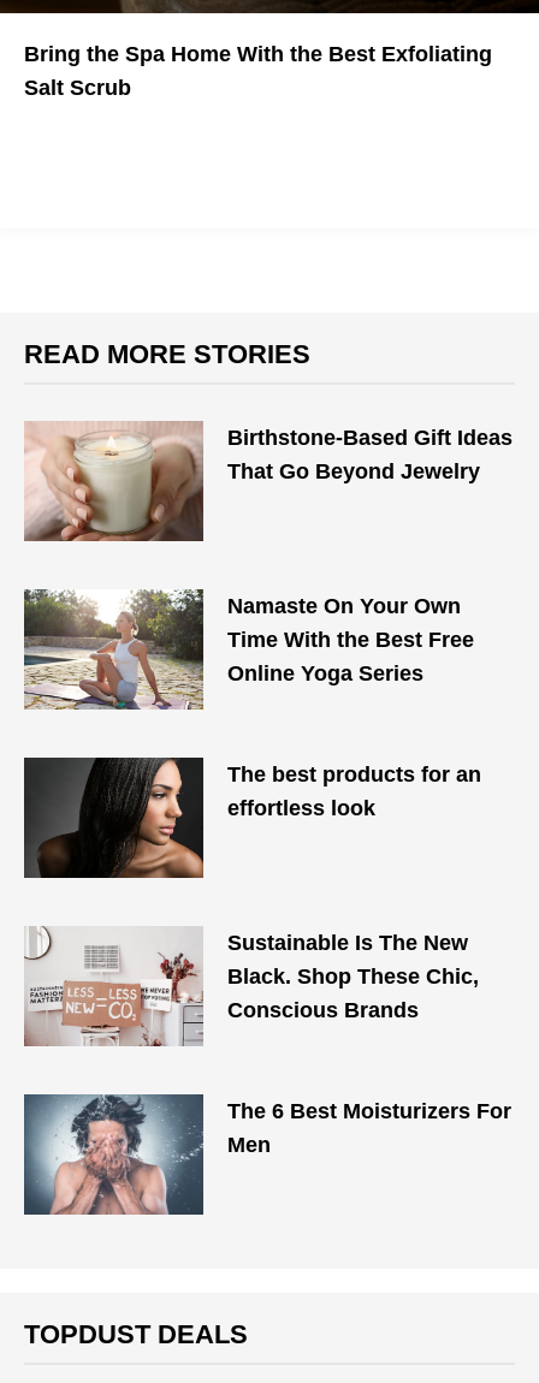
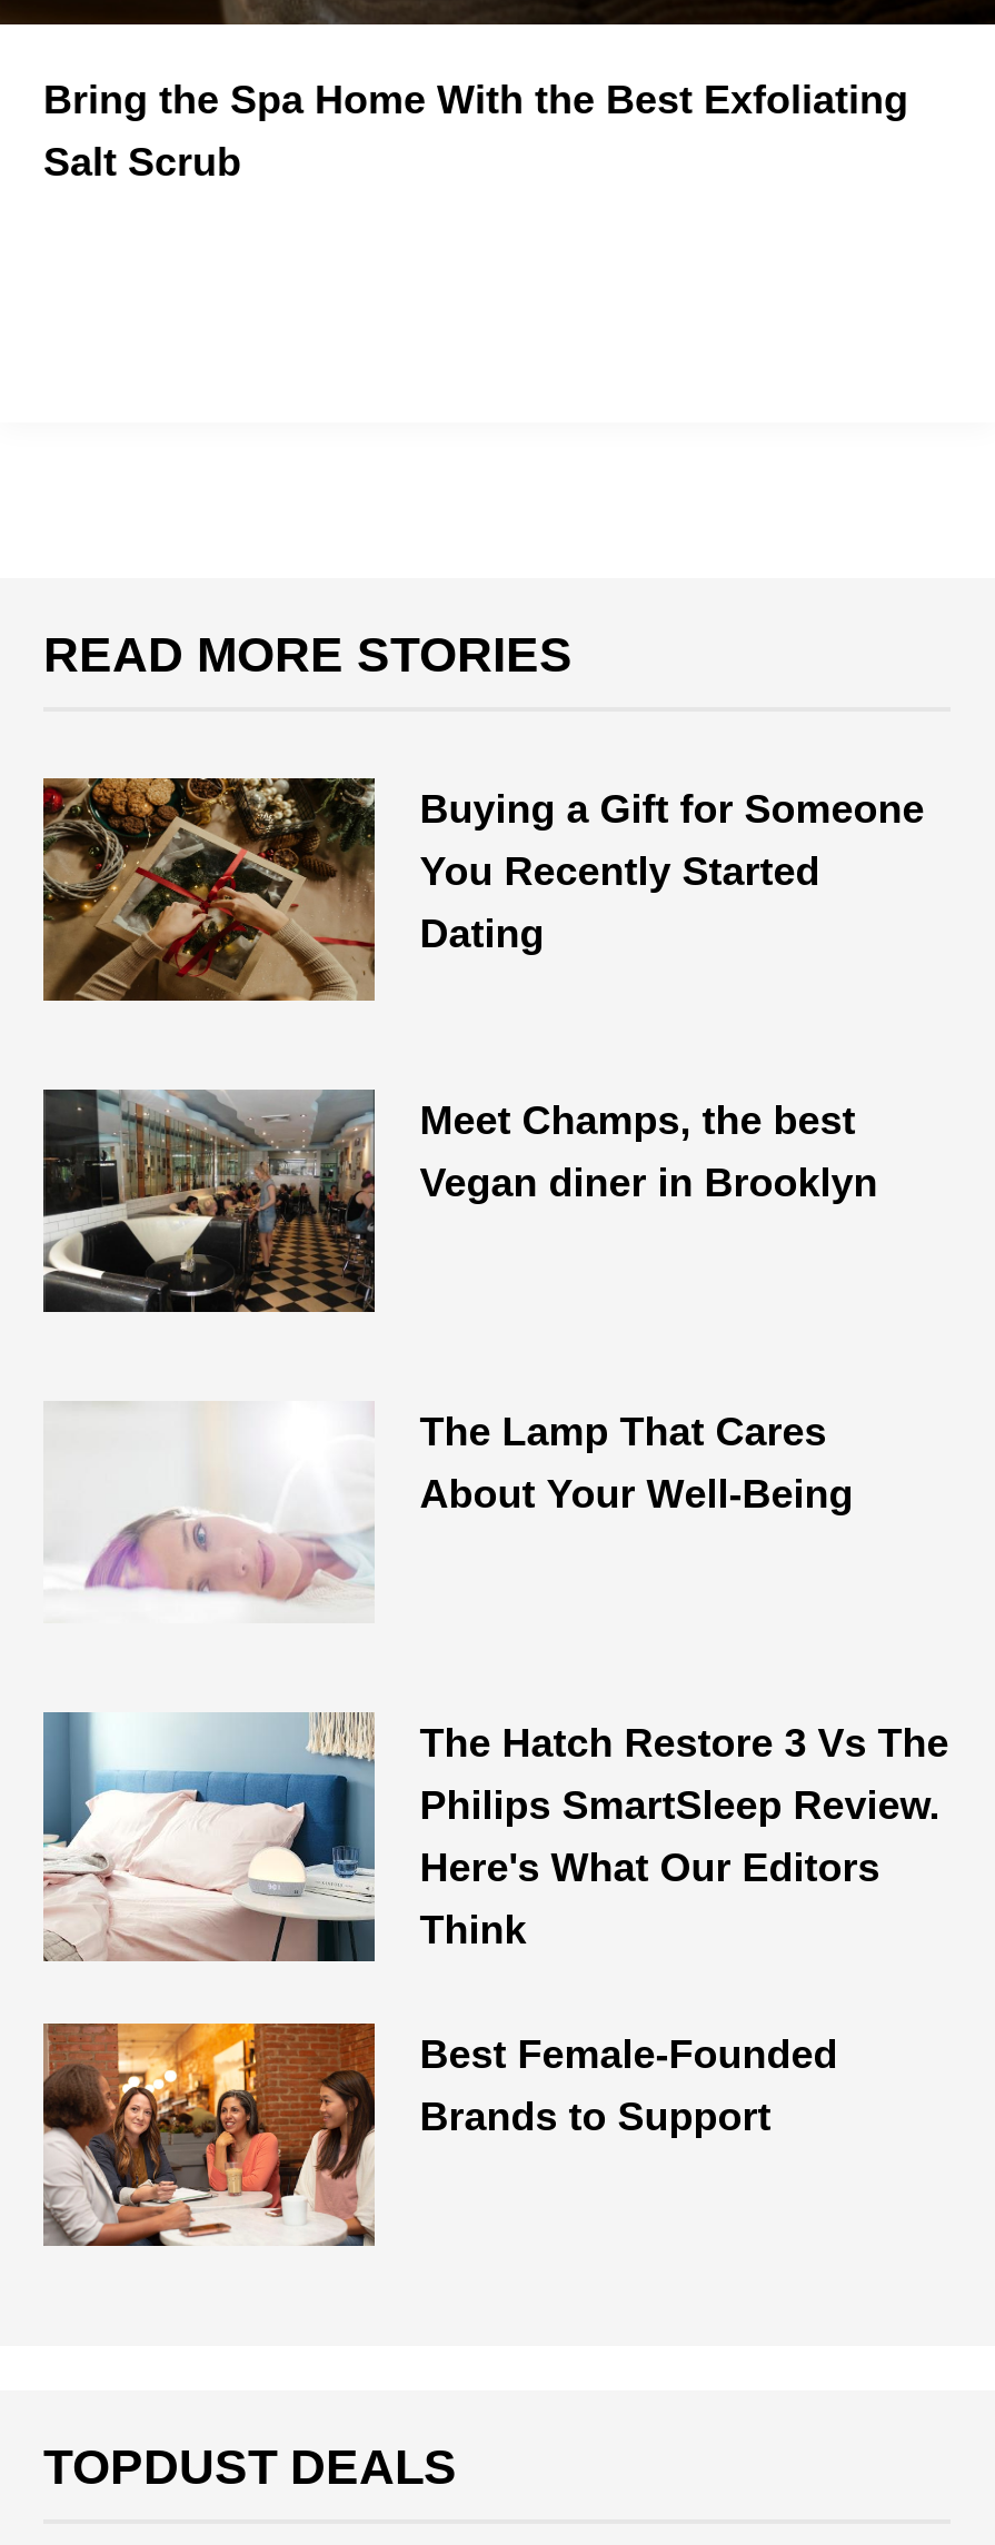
- [image]
- Birthstone-Based Gift Ideas
- That Go Beyond Jewelry
+ [image]
+ Buying a Gift for Someone
+ You Recently Started
+ Dating

- [image]
- Namaste On Your Own
- Time With the Best Free
- Online Yoga Series
+ [image]
+ Meet Champs, the best
+ Vegan diner in Brooklyn

- [image]
- The best products for an
- effortless look
+ [image]
+ The Lamp That Cares
+ About Your Well-Being

- [image]
- Sustainable Is The New
- Black. Shop These Chic,
- Conscious Brands
+ [image]
+ The Hatch Restore 3 Vs The
+ Philips SmartSleep Review.
+ Here's What Our Editors
+ Think

- [image]
- The 6 Best Moisturizers For
- Men
+ [image]
+ Best Female-Founded
+ Brands to Support
